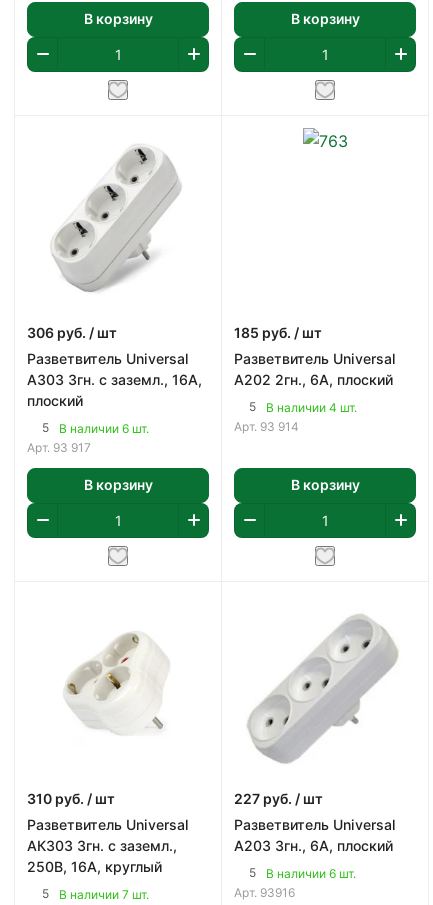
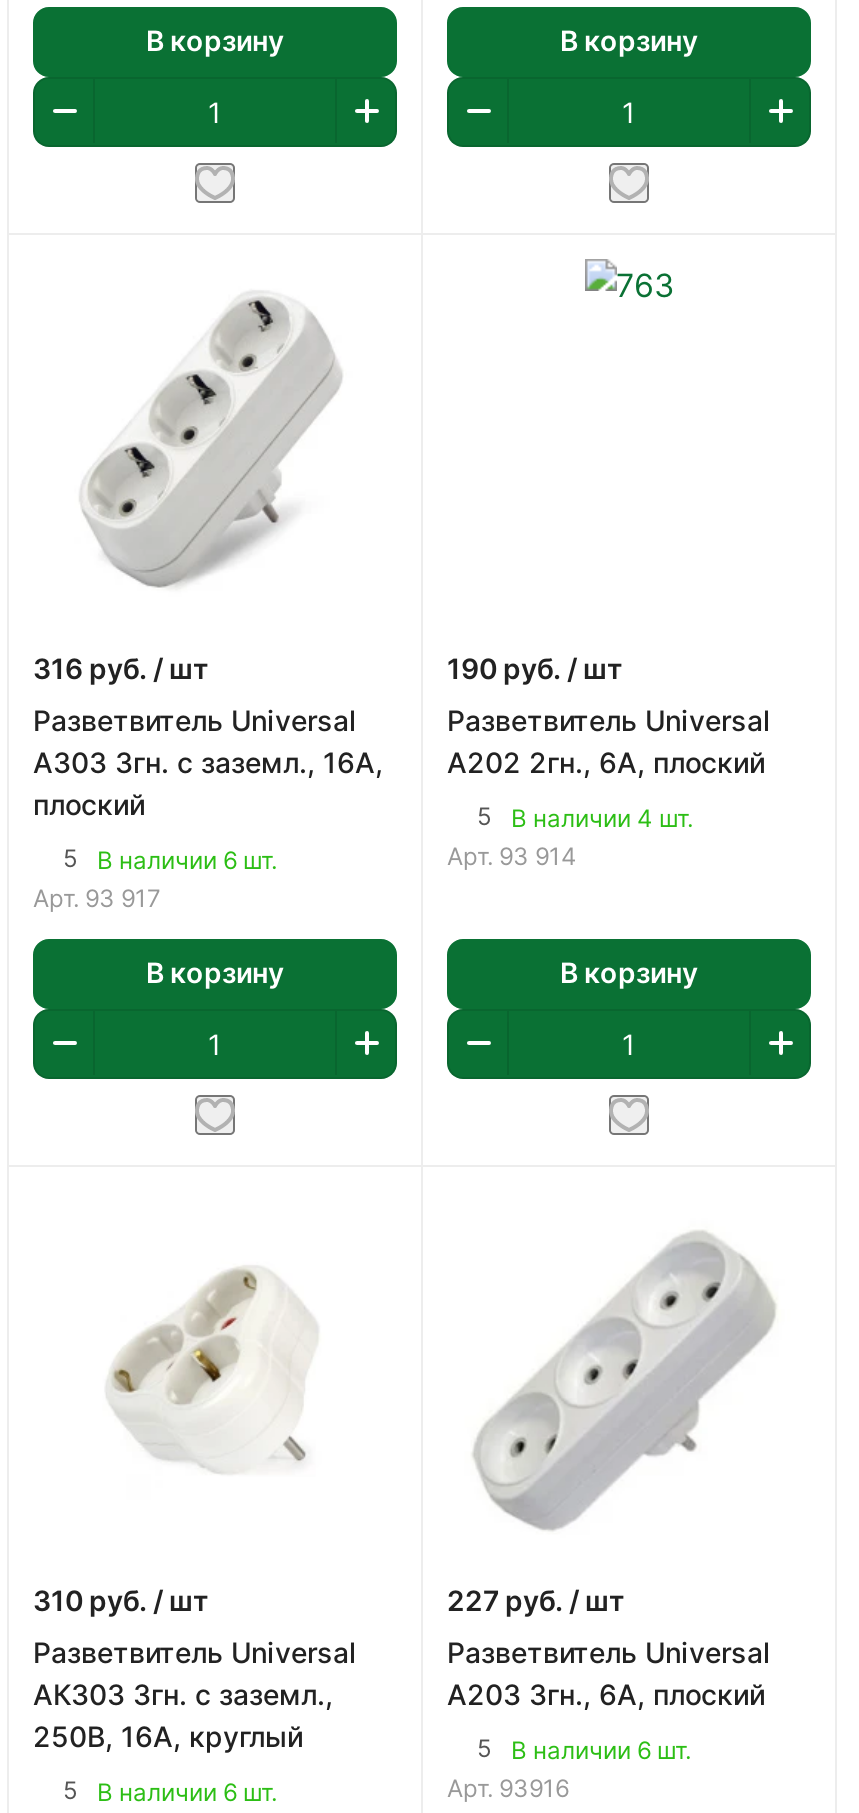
- 306 руб. / шт
+ 316 руб. / шт

- 185 руб. / шт
+ 190 руб. / шт

- 5 В наличии 7 шт.
+ 5 В наличии 6 шт.
